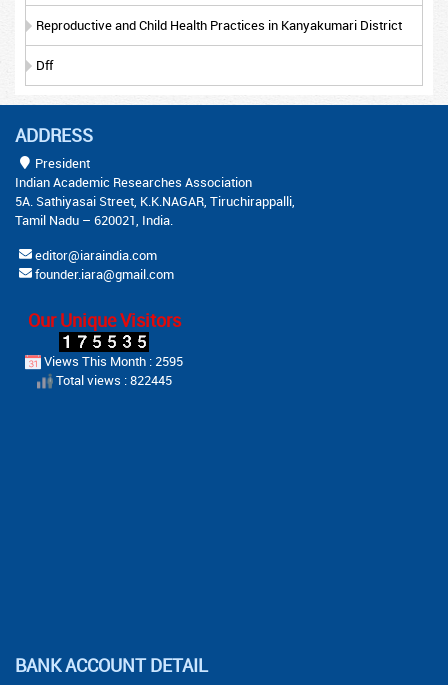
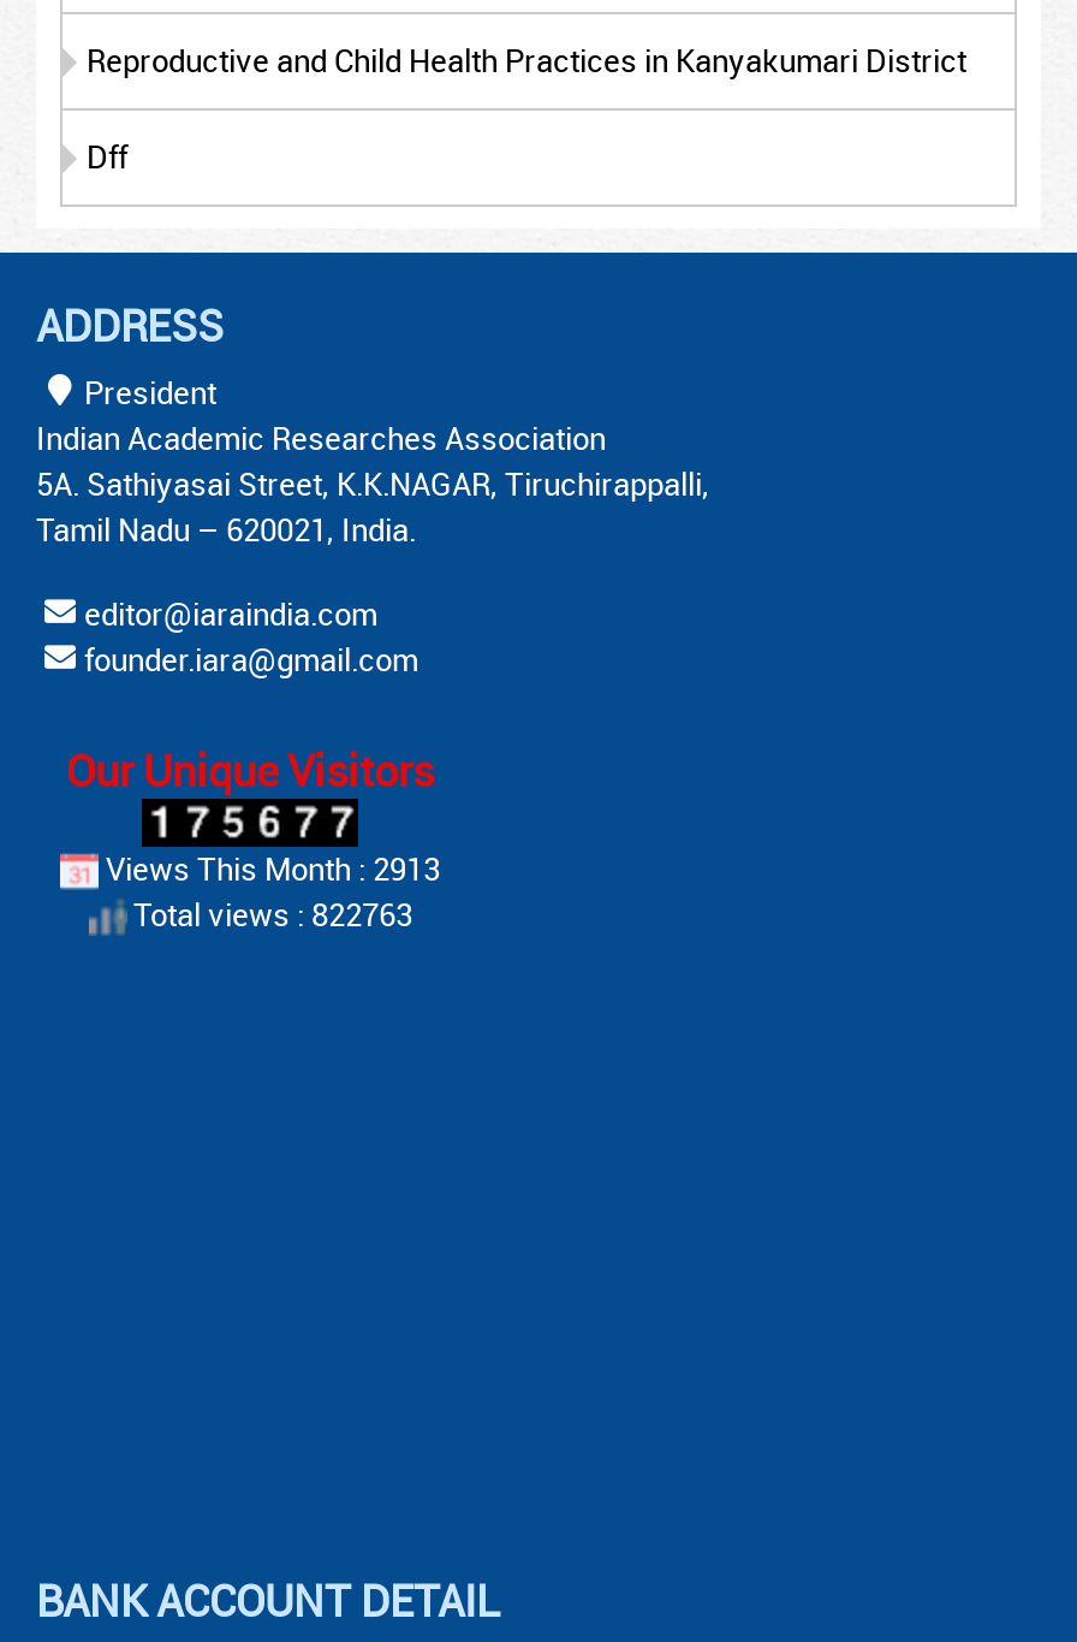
- Views This Month : 2595
+ Views This Month : 2913

- Total views : 822445
+ Total views : 822763
